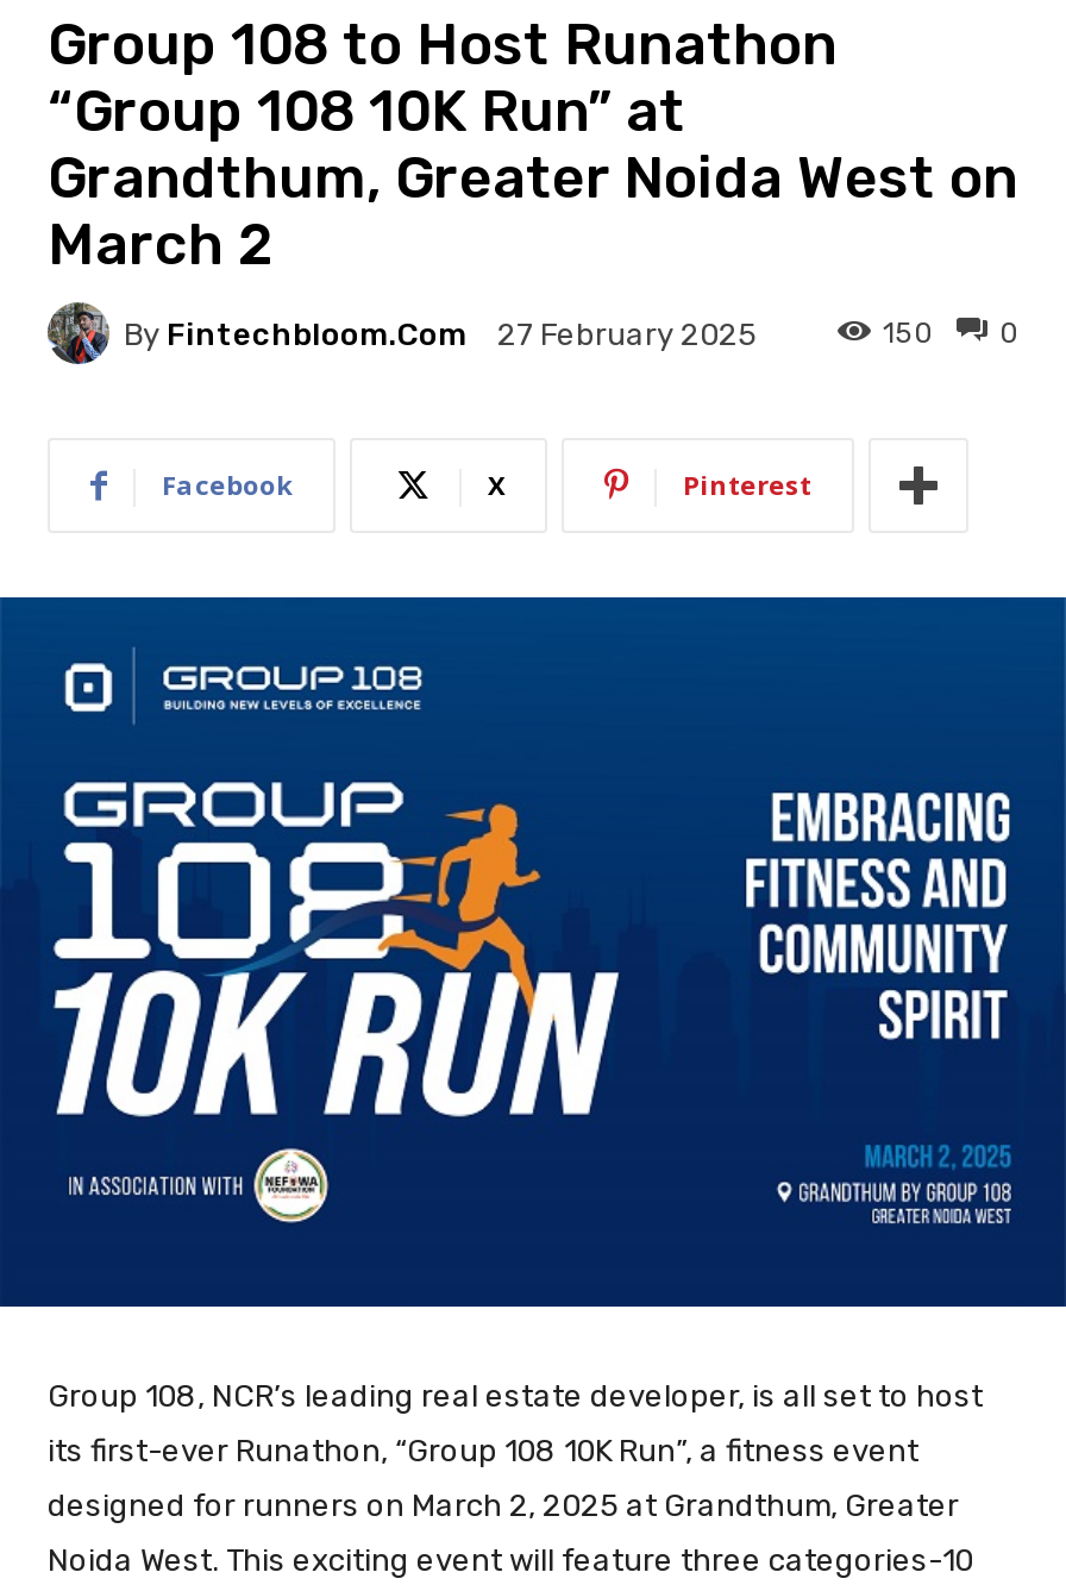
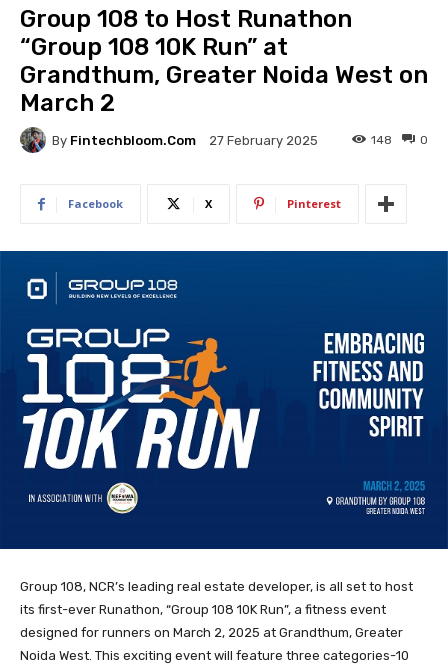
- 150 0
+ 148 0
